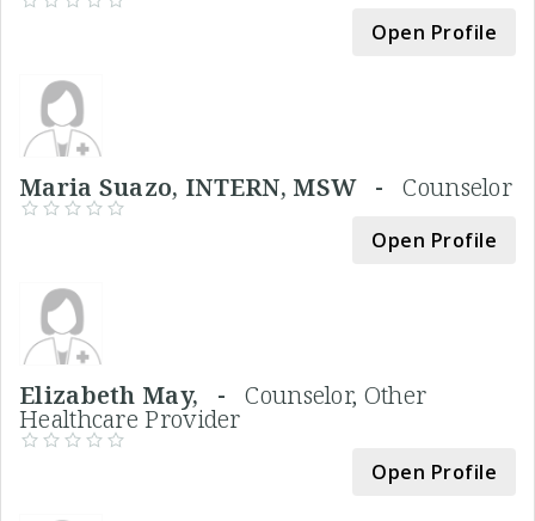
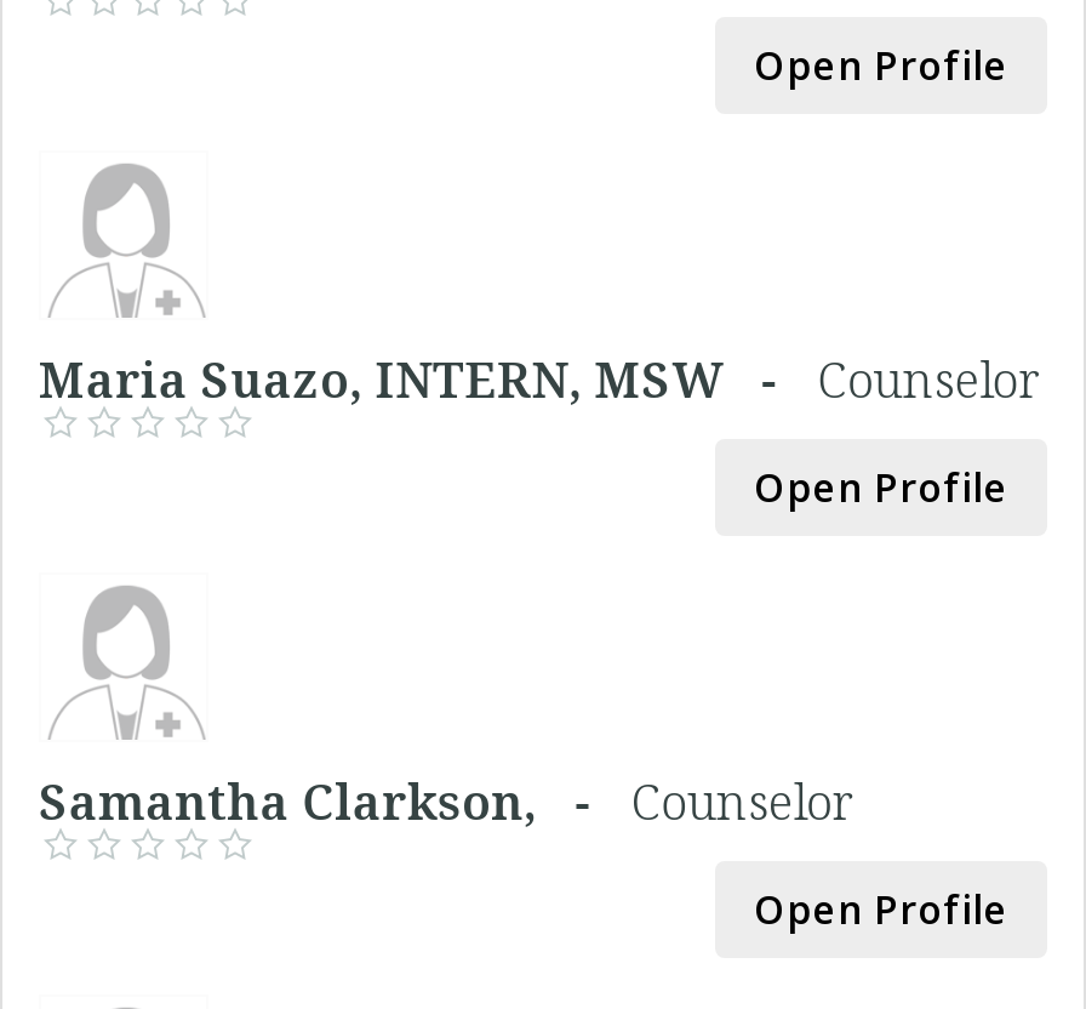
- Elizabeth May, - Counselor, Other
- Healthcare Provider
+ Samantha Clarkson, - Counselor
